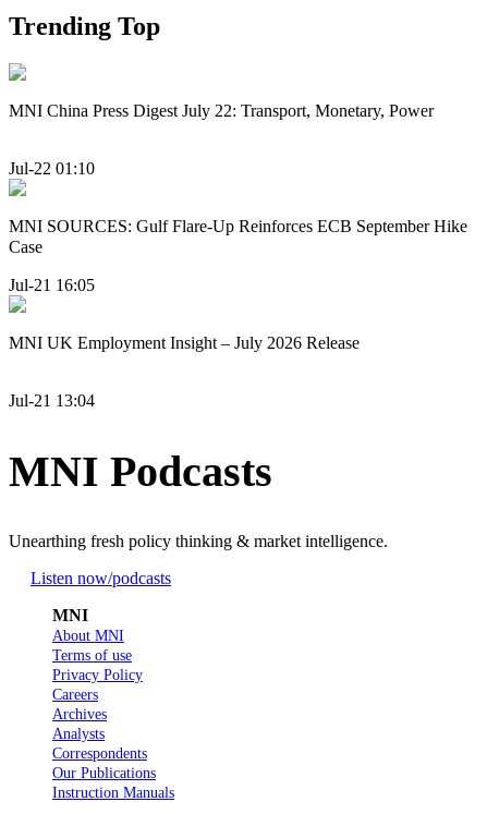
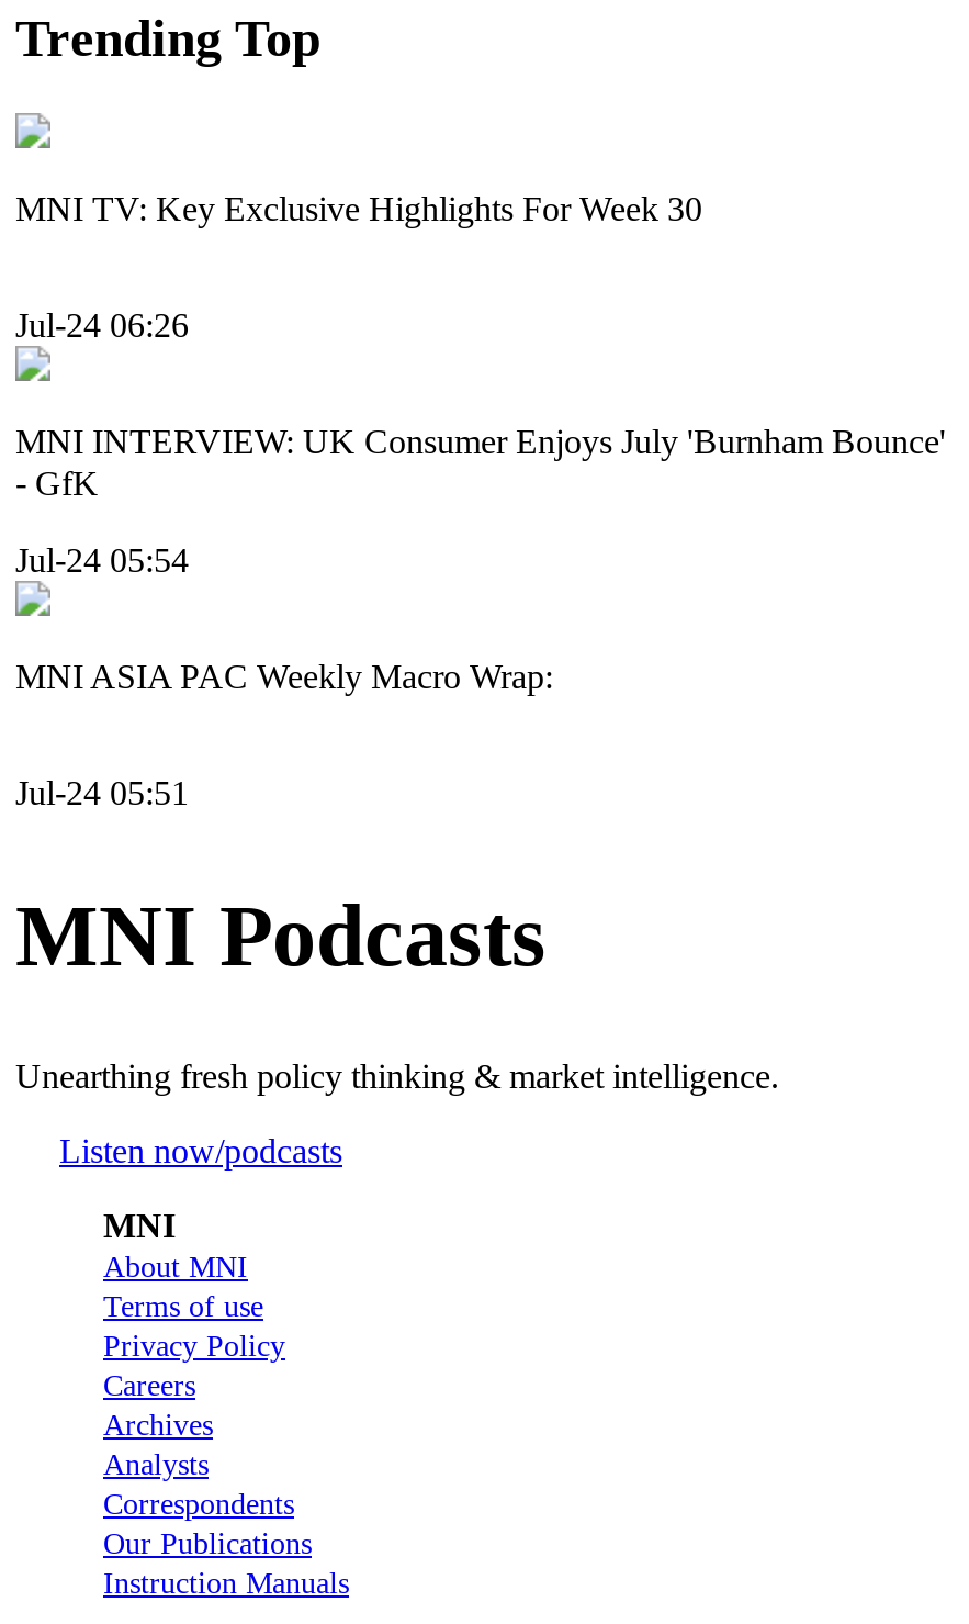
- MNI China Press Digest July 22: Transport, Monetary, Power
+ MNI TV: Key Exclusive Highlights For Week 30

- Jul-22 01:10
+ Jul-24 06:26

- MNI SOURCES: Gulf Flare-Up Reinforces ECB September Hike
- Case
+ MNI INTERVIEW: UK Consumer Enjoys July 'Burnham Bounce'
+ - GfK

- Jul-21 16:05
+ Jul-24 05:54

- MNI UK Employment Insight – July 2026 Release
+ MNI ASIA PAC Weekly Macro Wrap:

- Jul-21 13:04
+ Jul-24 05:51
